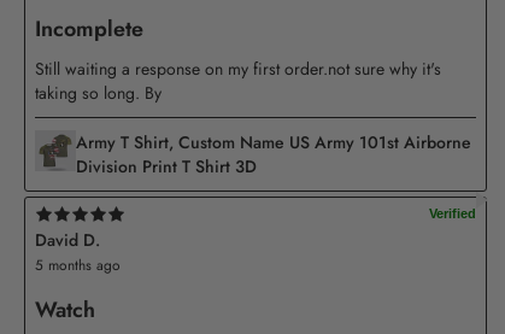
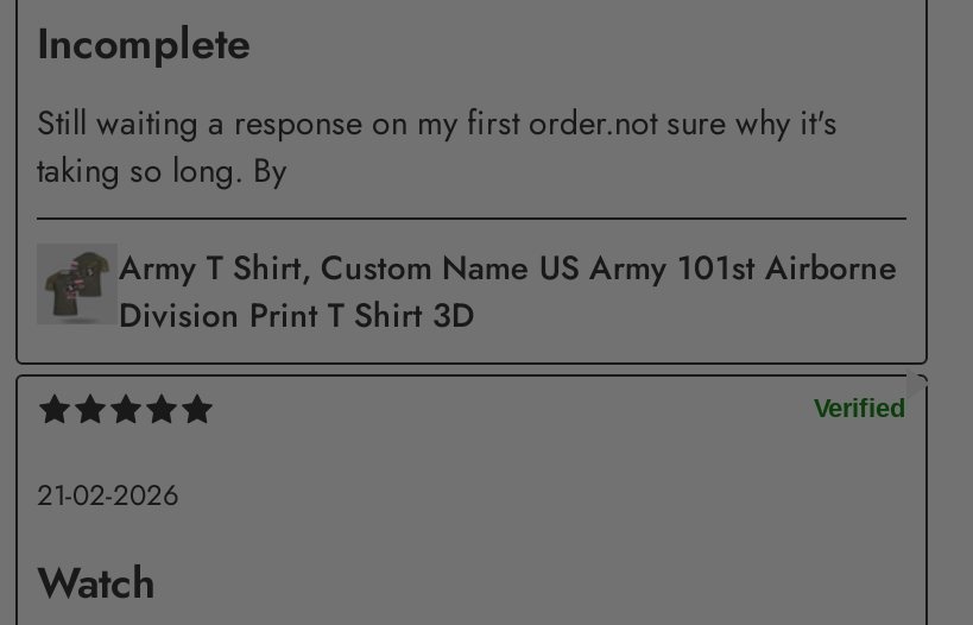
- David D.
- 5 months ago
+ 21-02-2026
